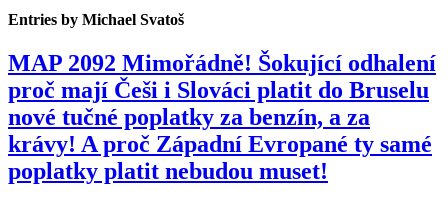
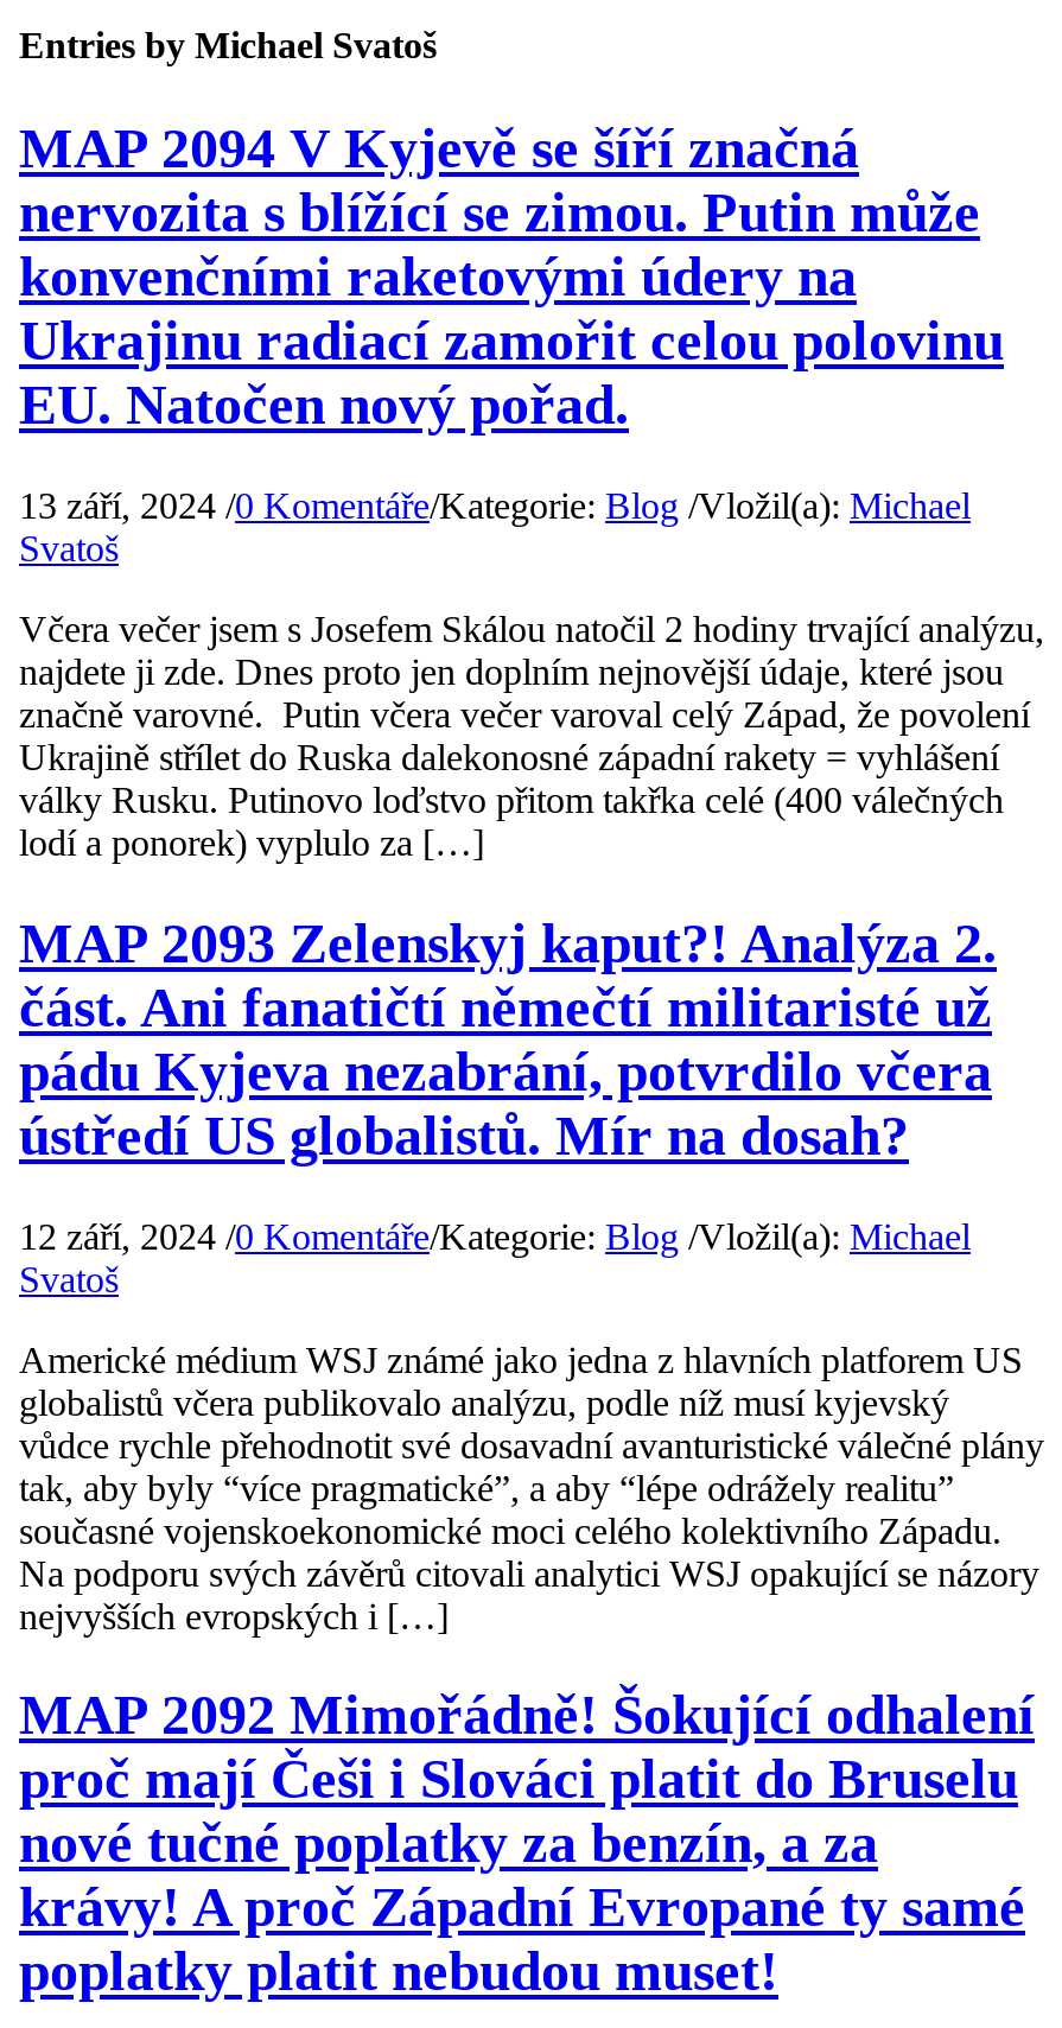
+ MAP 2094 V Kyjevě se šíří značná
+ nervozita s blížící se zimou. Putin může
+ konvenčními raketovými údery na
+ Ukrajinu radiací zamořit celou polovinu
+ EU. Natočen nový pořad.
+ 13 září, 2024 / 0 Komentáře/Kategorie: Blog / Vložil(a): Michael
+ Svatoš
+ Včera večer jsem s Josefem Skálou natočil 2 hodiny trvající analýzu,
+ najdete ji zde. Dnes proto jen doplním nejnovější údaje, které jsou
+ značně varovné. Putin včera večer varoval celý Západ, že povolení
+ Ukrajině střílet do Ruska dalekonosné západní rakety = vyhlášení
+ války Rusku. Putinovo loďstvo přitom takřka celé (400 válečných
+ lodí a ponorek) vyplulo za […]
+ MAP 2093 Zelenskyj kaput?! Analýza 2.
+ část. Ani fanatičtí němečtí militaristé už
+ pádu Kyjeva nezabrání, potvrdilo včera
+ ústředí US globalistů. Mír na dosah?
+ 12 září, 2024 / 0 Komentáře/Kategorie: Blog / Vložil(a): Michael
+ Svatoš
+ Americké médium WSJ známé jako jedna z hlavních platforem US
+ globalistů včera publikovalo analýzu, podle níž musí kyjevský
+ vůdce rychle přehodnotit své dosavadní avanturistické válečné plány
+ tak, aby byly “více pragmatické”, a aby “lépe odrážely realitu”
+ současné vojenskoekonomické moci celého kolektivního Západu.
+ Na podporu svých závěrů citovali analytici WSJ opakující se názory
+ nejvyšších evropských i […]
